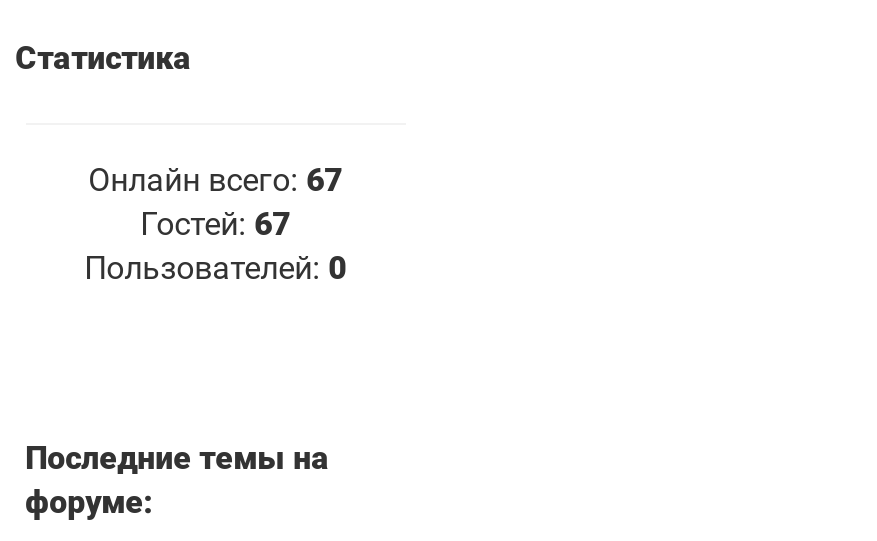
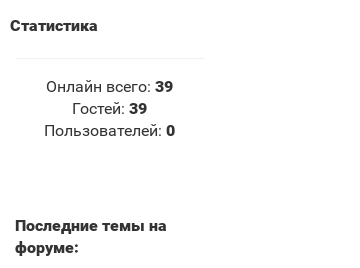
- Онлайн всего: 67
+ Онлайн всего: 39

- Гостей: 67
+ Гостей: 39
